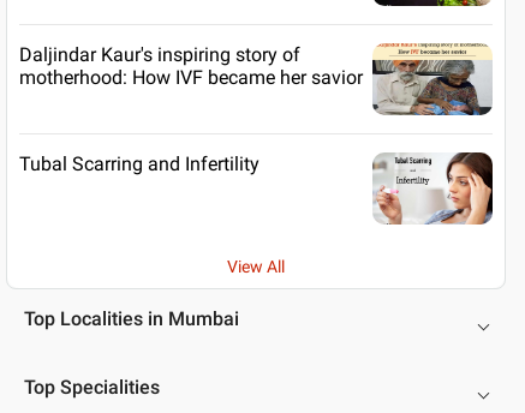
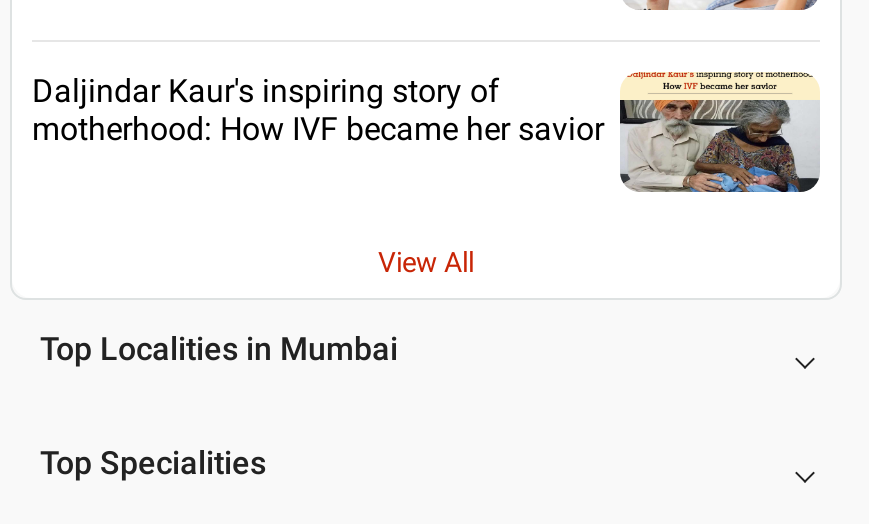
- Tubal Scarring and Infertility

- [image]
